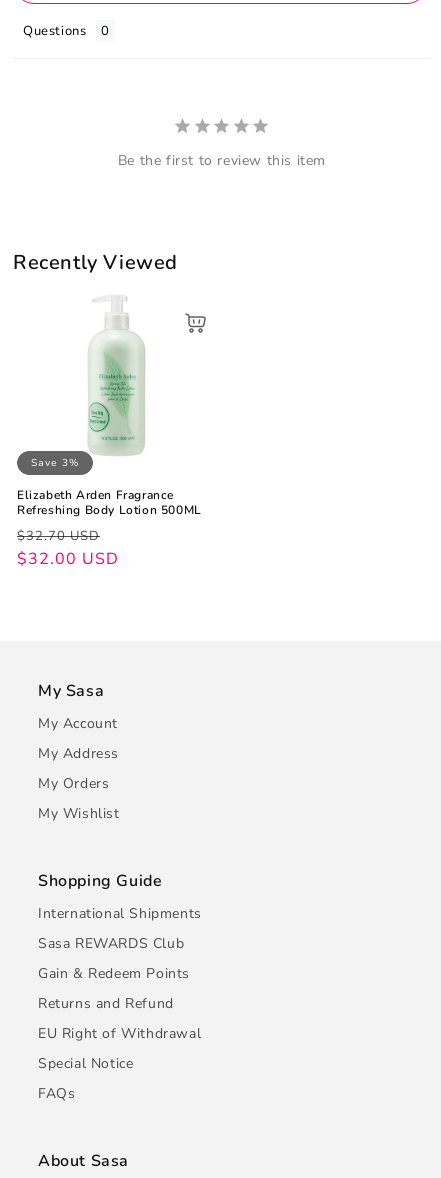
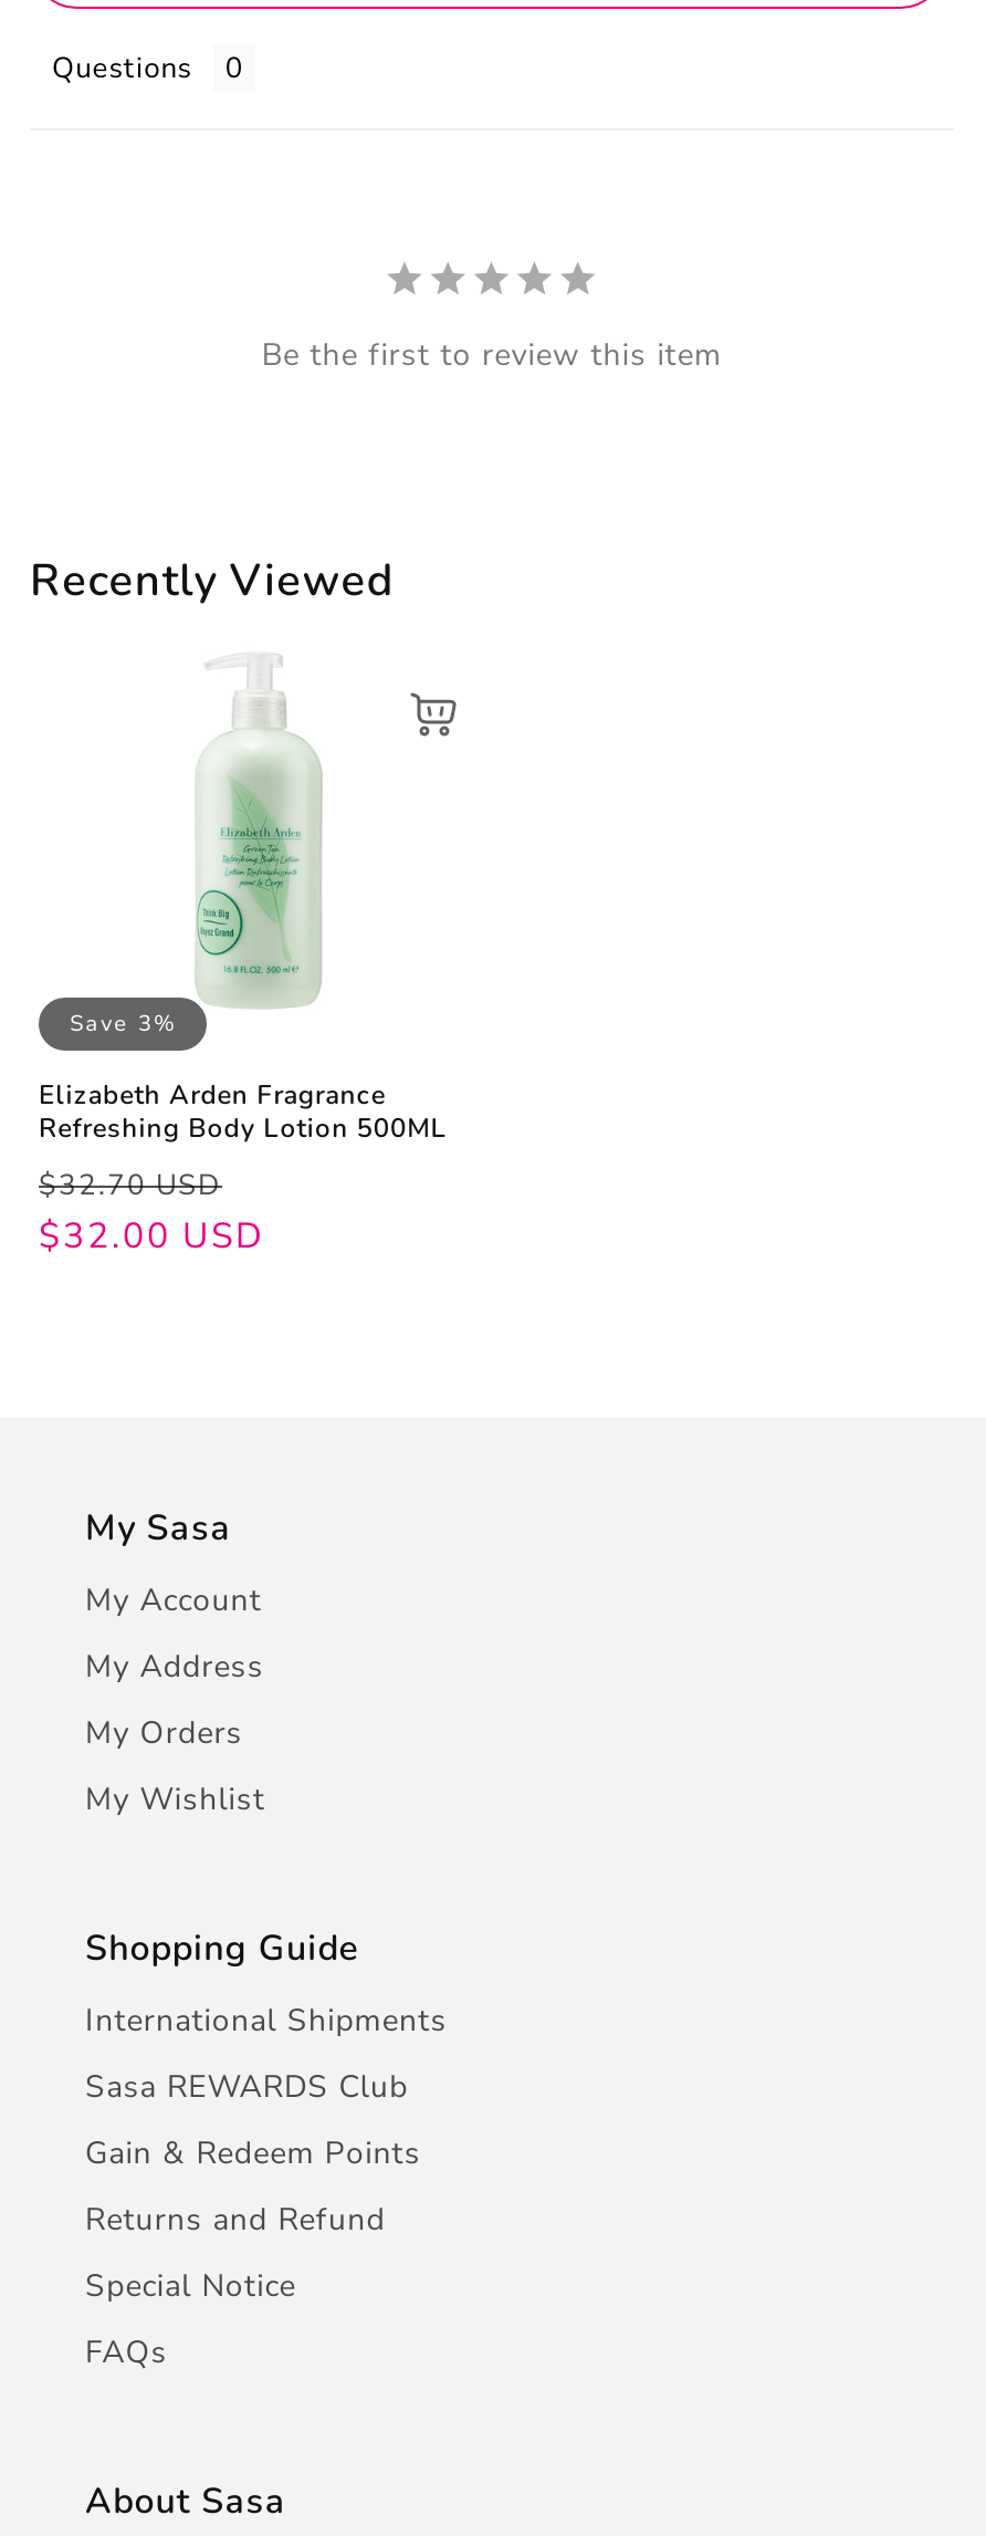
- EU Right of Withdrawal
